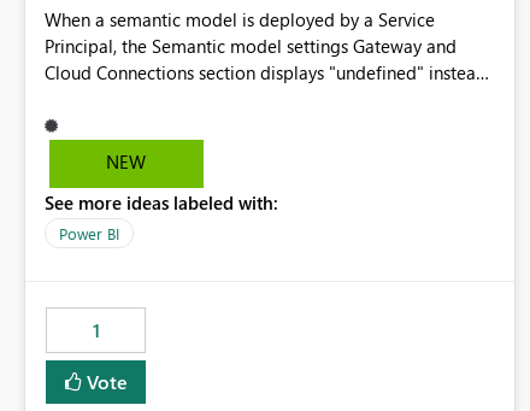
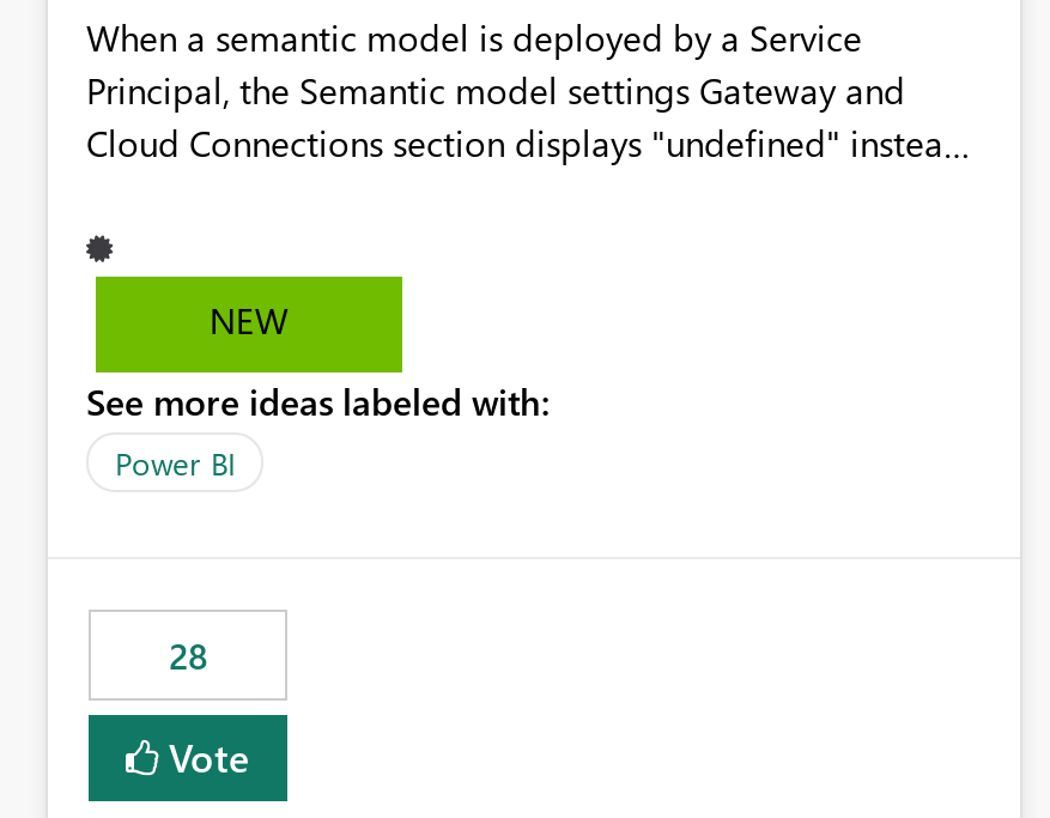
- 1
+ 28
